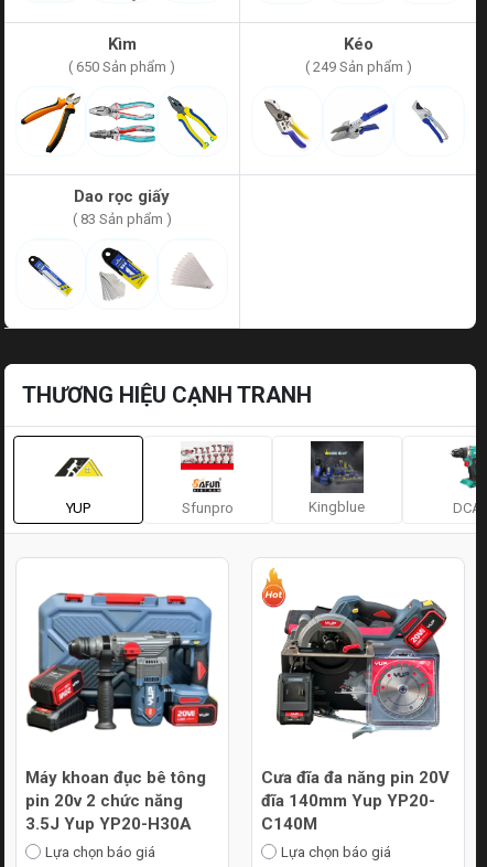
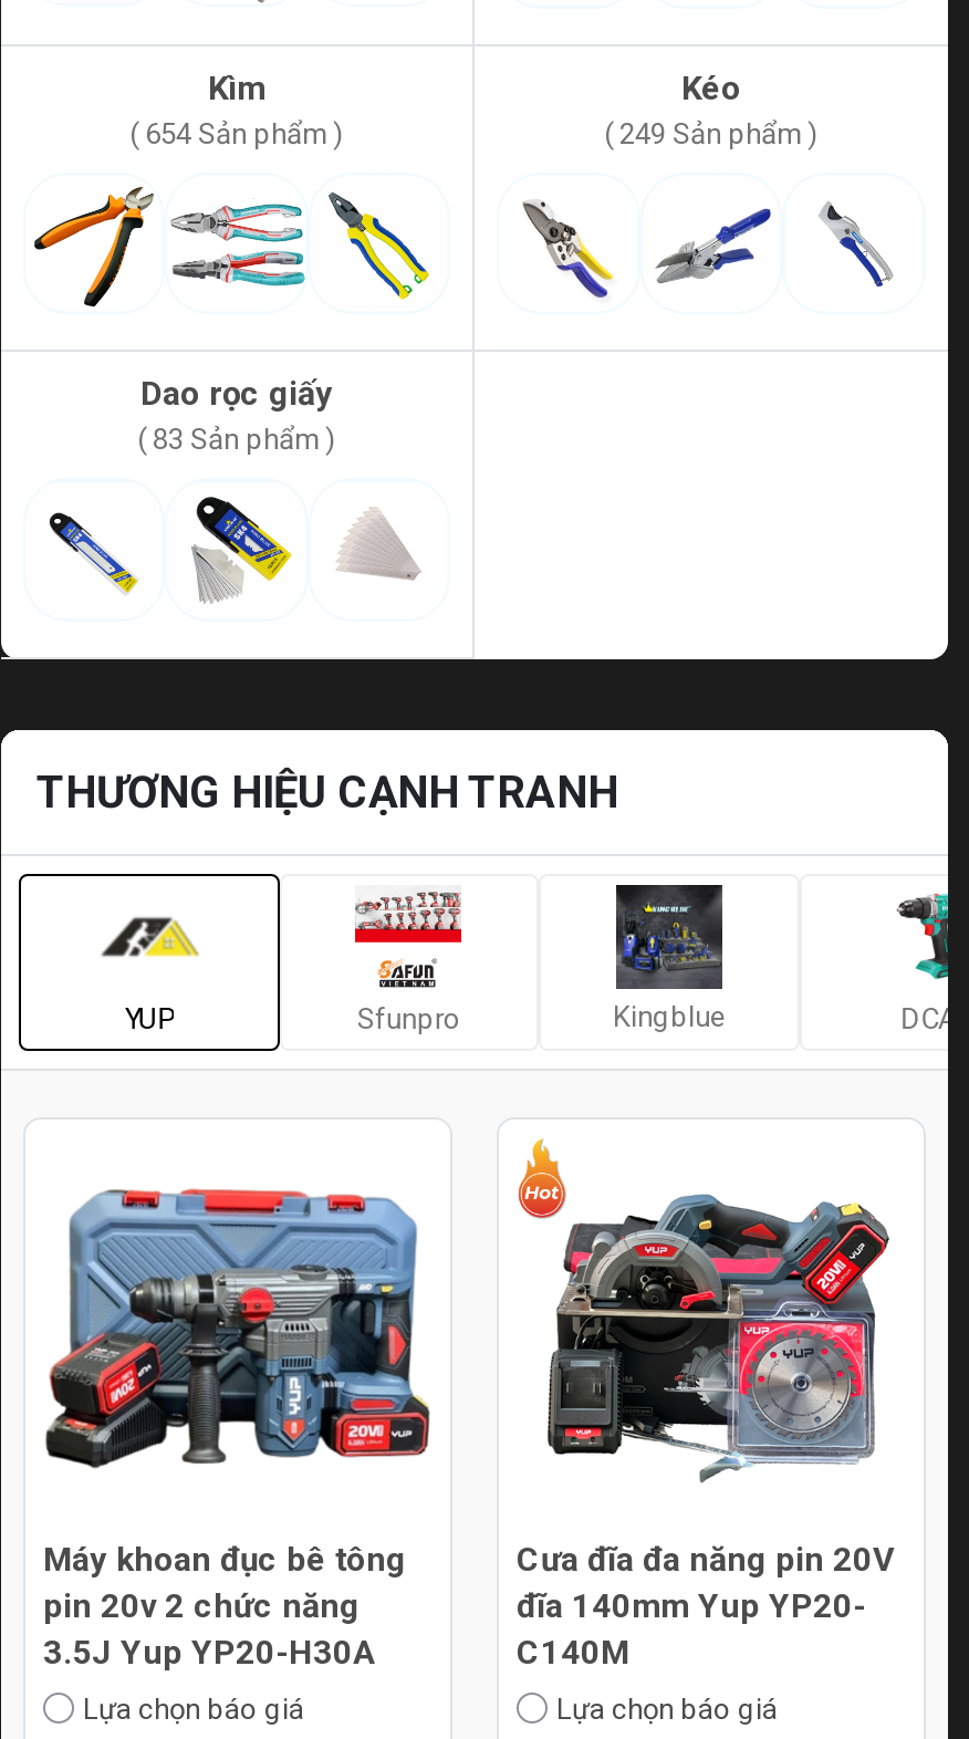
- ( 650 Sản phẩm )
+ ( 654 Sản phẩm )
